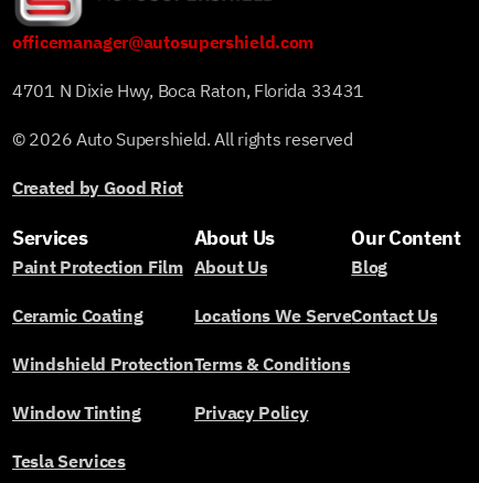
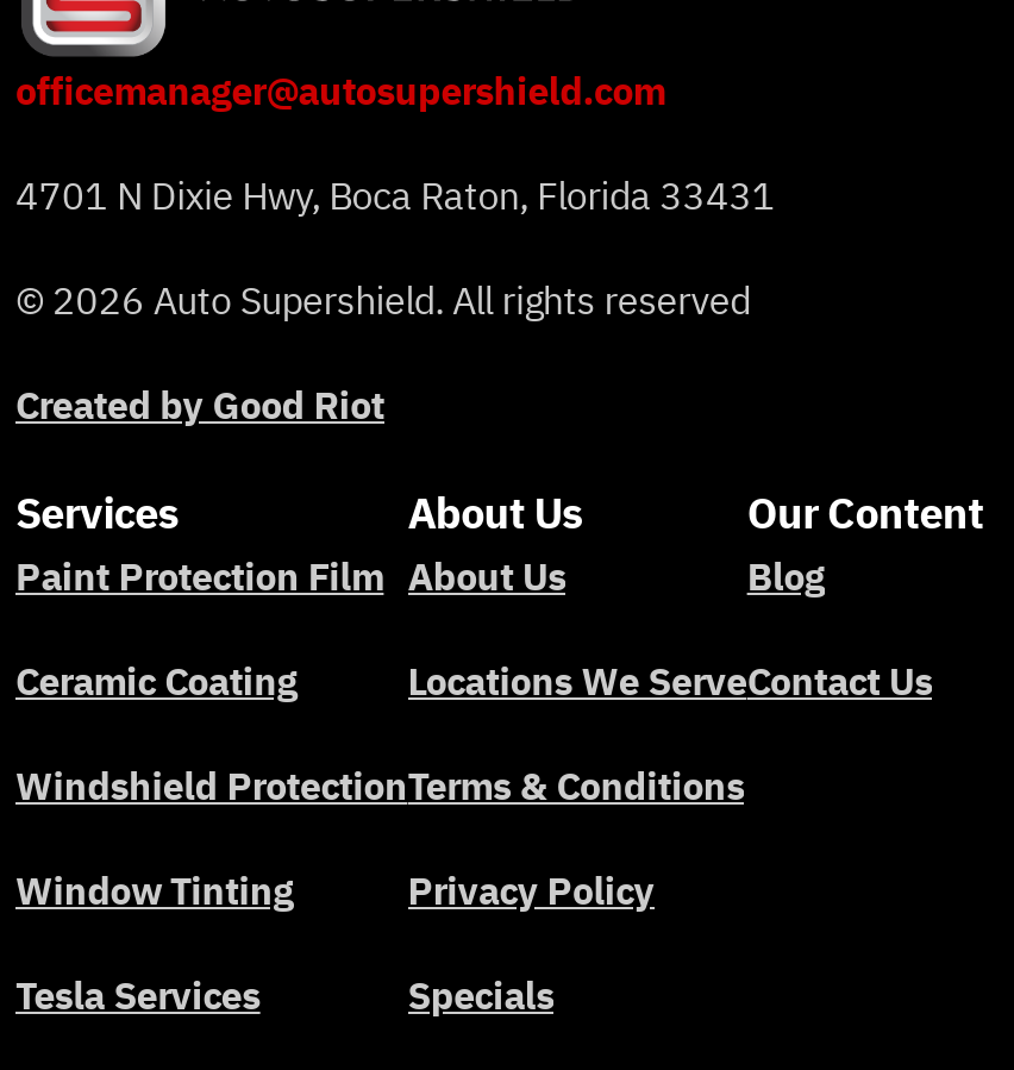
+ Specials
